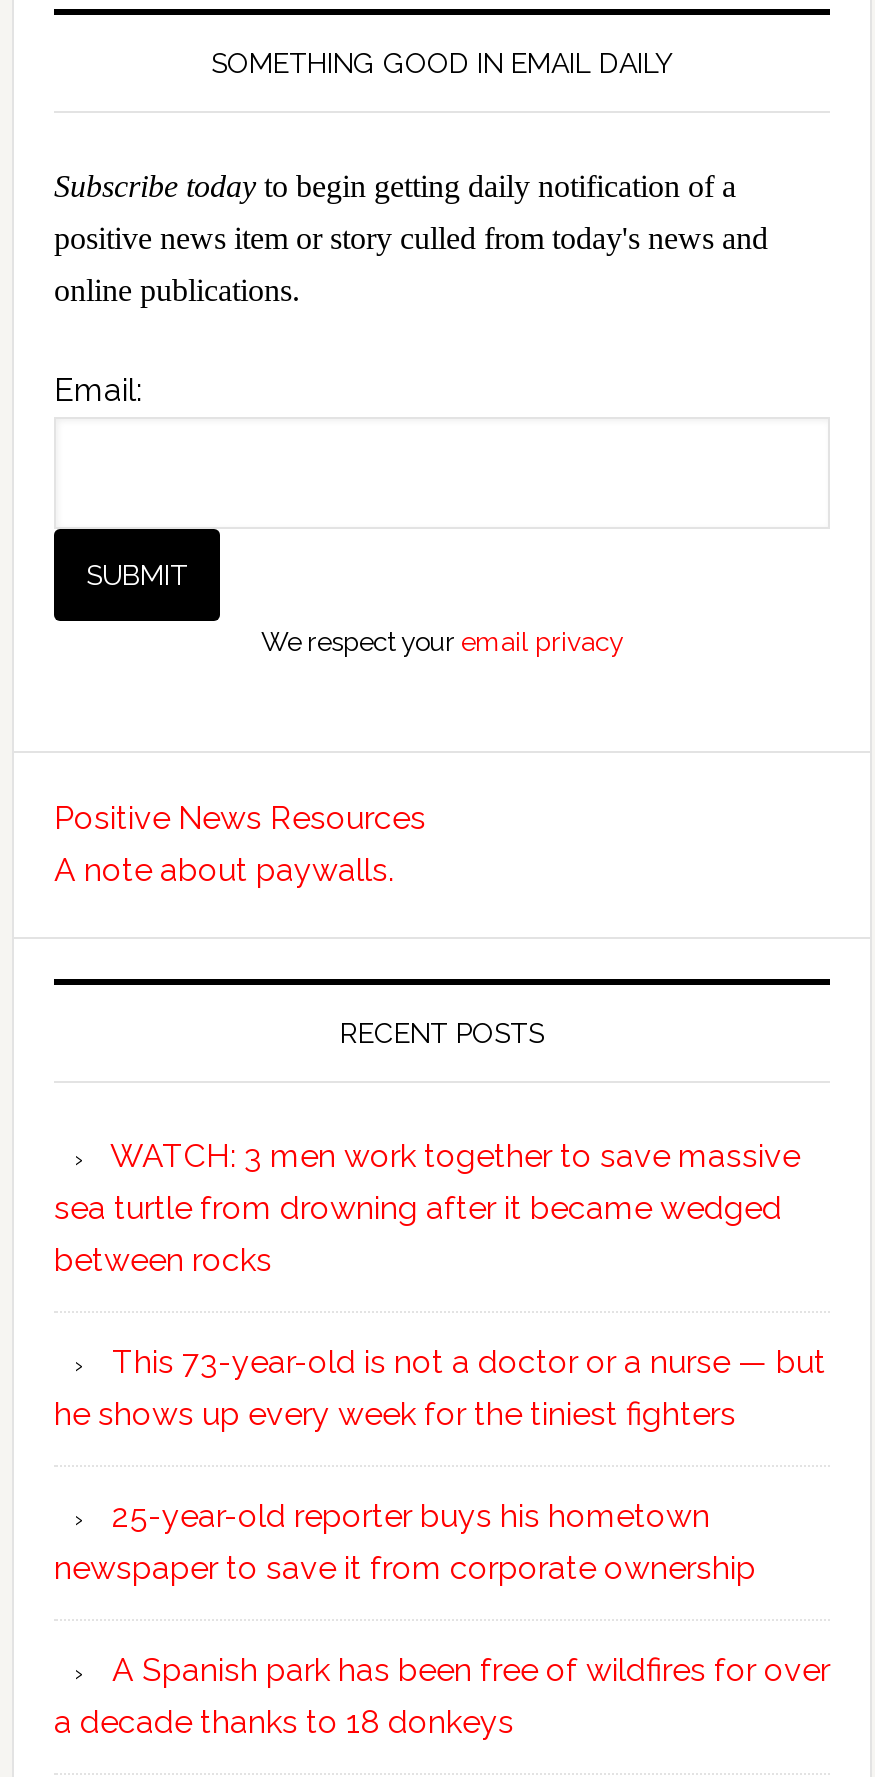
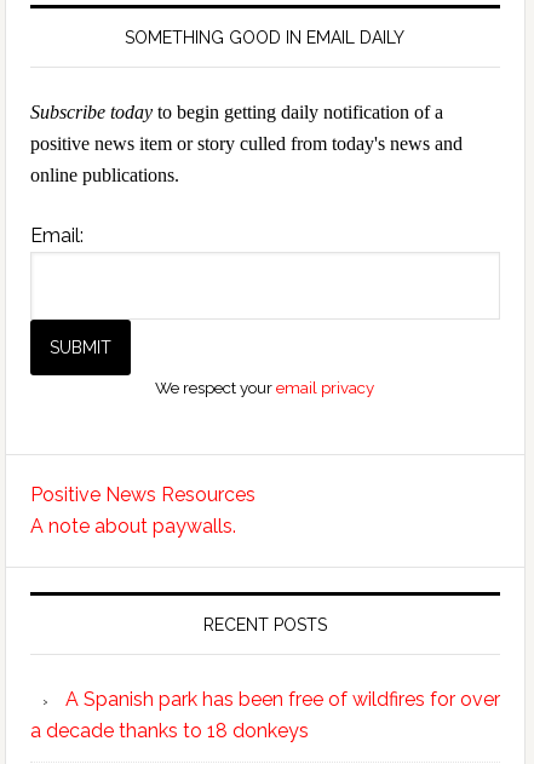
- WATCH: 3 men work together to save massive
- sea turtle from drowning after it became wedged
- between rocks
- This 73-year-old is not a doctor or a nurse — but
- he shows up every week for the tiniest fighters
- 25-year-old reporter buys his hometown
- newspaper to save it from corporate ownership
